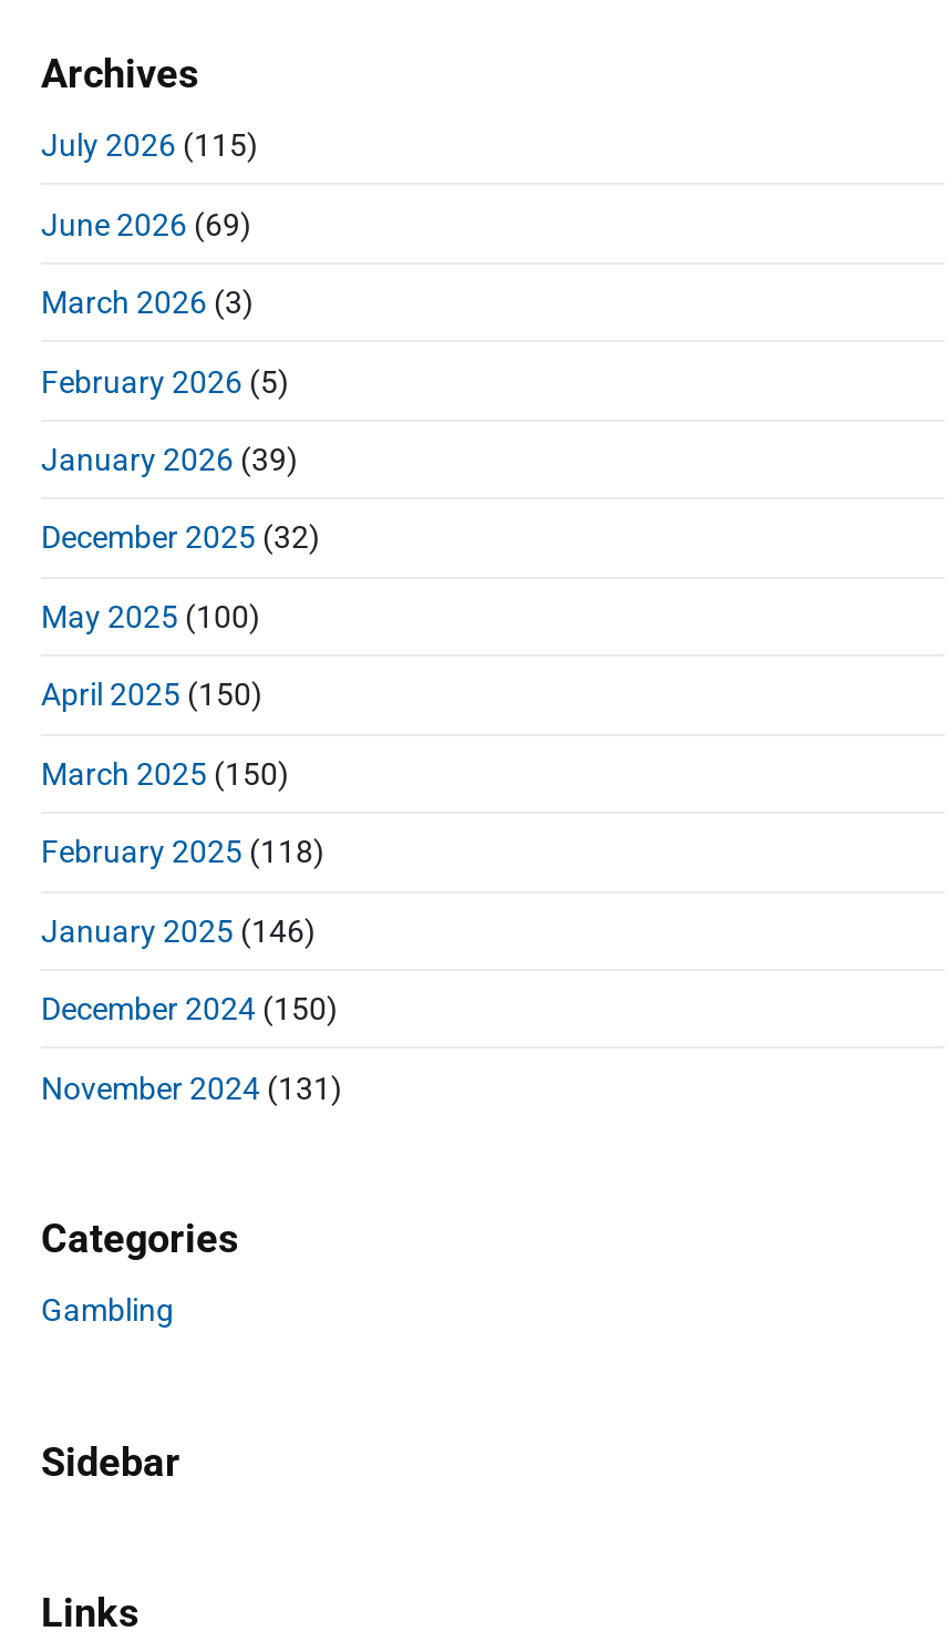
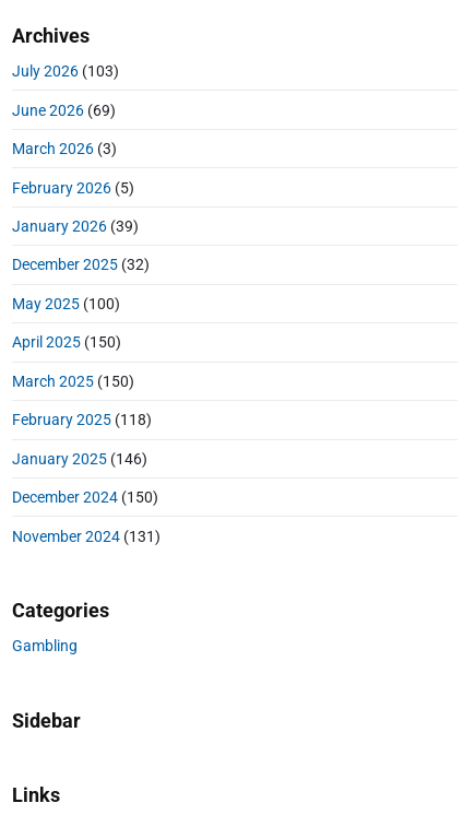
- July 2026 (115)
+ July 2026 (103)
